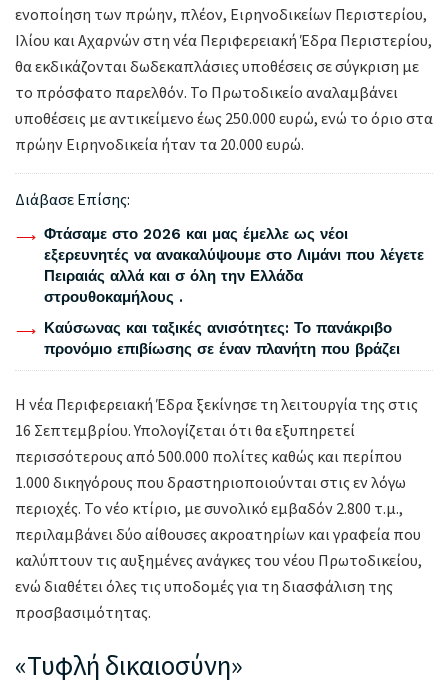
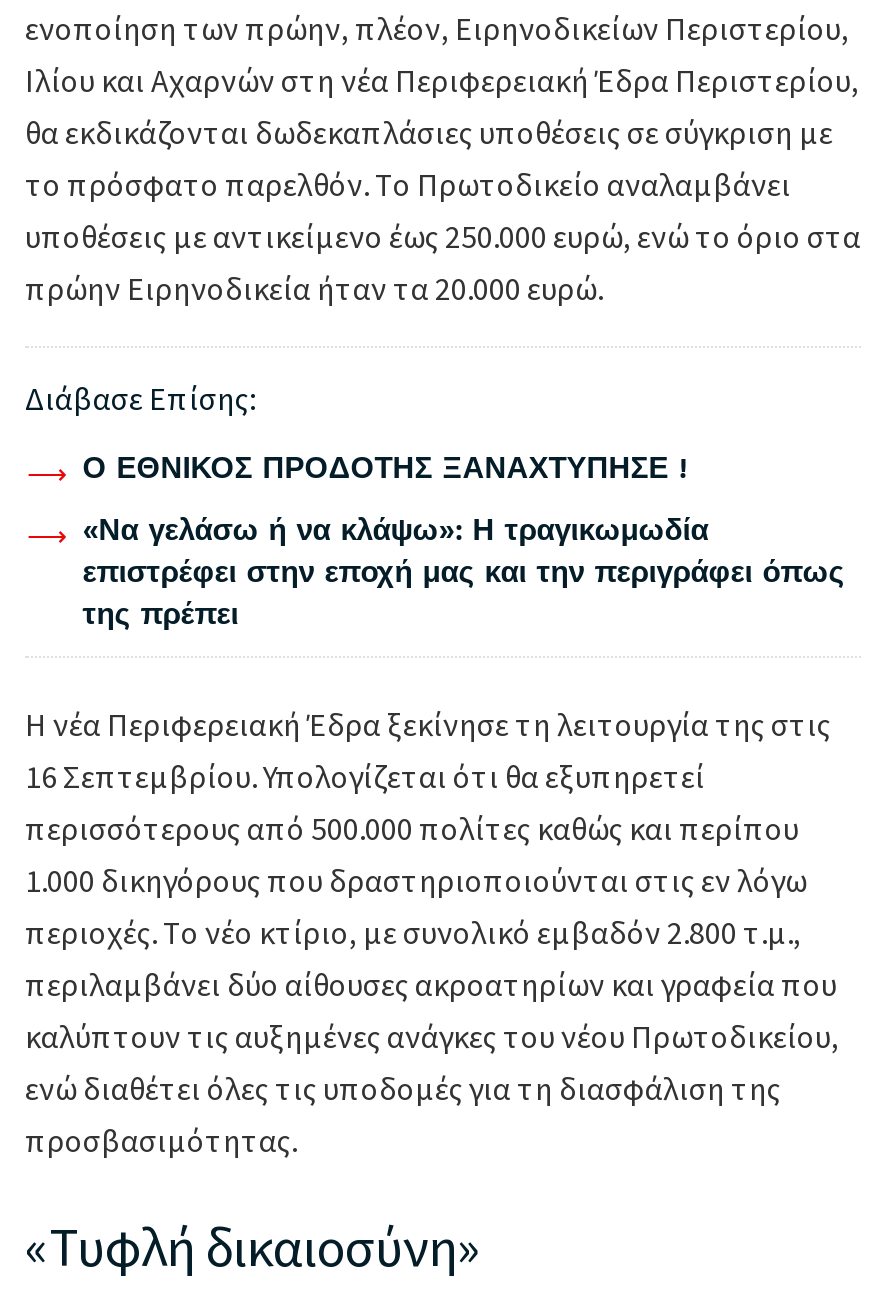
- Φτάσαμε στο 2026 και μας έμελλε ως νέοι
- εξερευνητές να ανακαλύψουμε στο Λιμάνι που λέγετε
- Πειραιάς αλλά και σ όλη την Ελλάδα
- στρουθοκαμήλους .
+ Ο ΕΘΝΙΚΟΣ ΠΡΟΔΟΤΗΣ ΞΑΝΑΧΤΥΠΗΣΕ !

- Καύσωνας και ταξικές ανισότητες: Το πανάκριβο
- προνόμιο επιβίωσης σε έναν πλανήτη που βράζει
+ «Να γελάσω ή να κλάψω»: Η τραγικωμωδία
+ επιστρέφει στην εποχή μας και την περιγράφει όπως
+ της πρέπει
